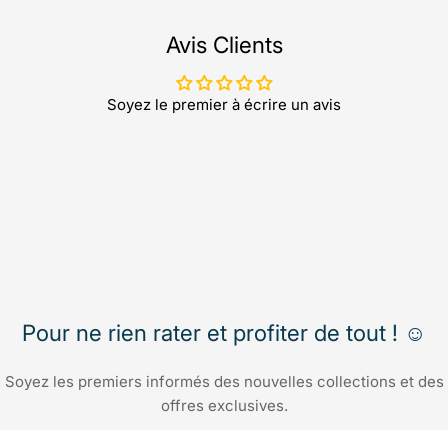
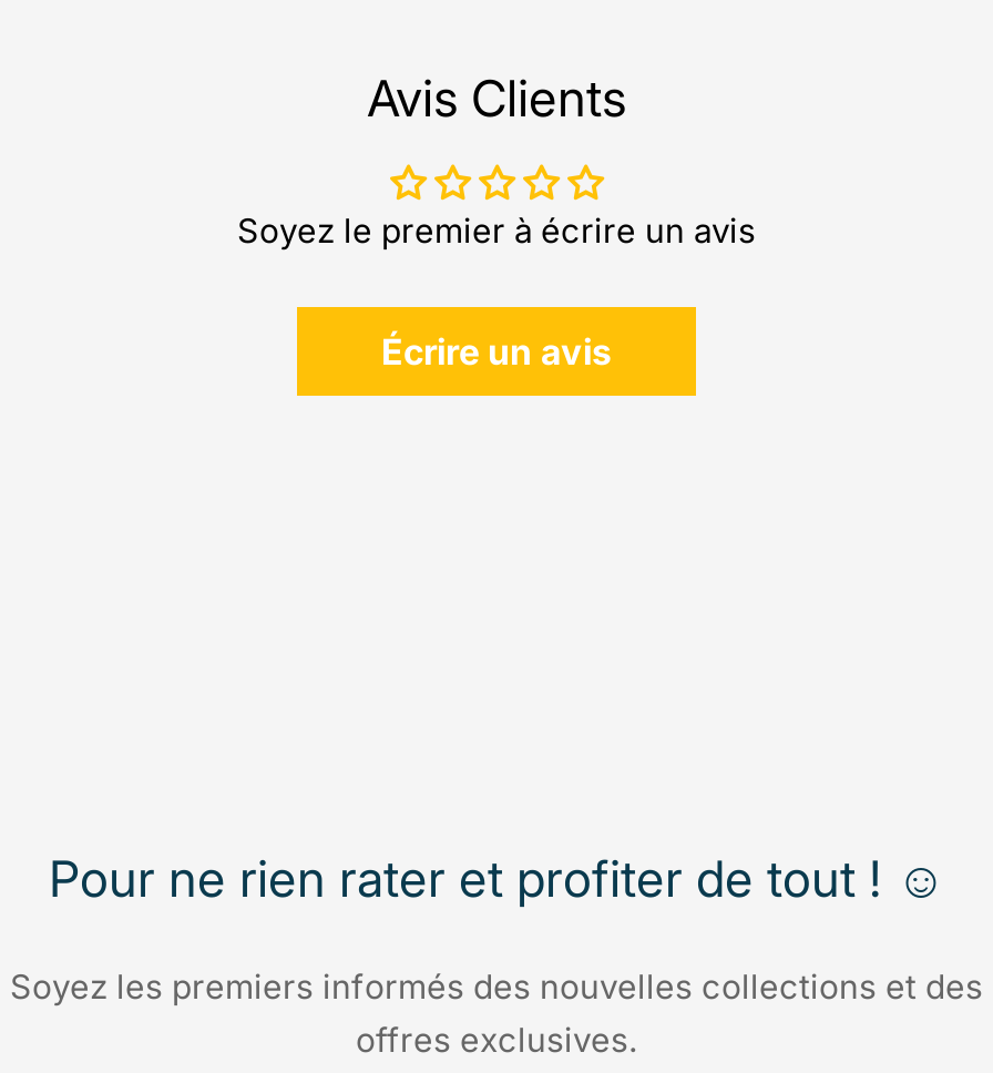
+ Écrire un avis
